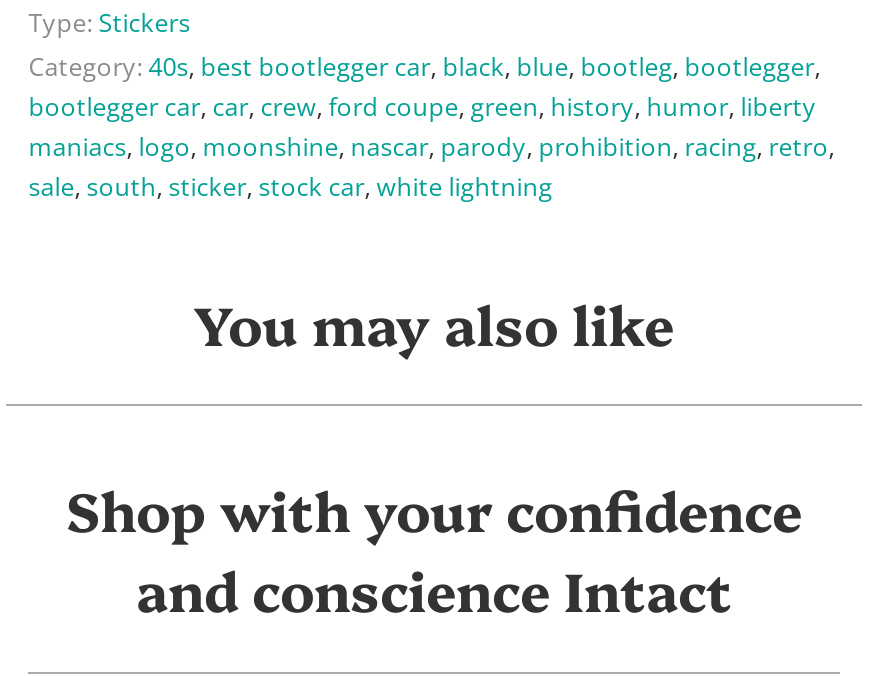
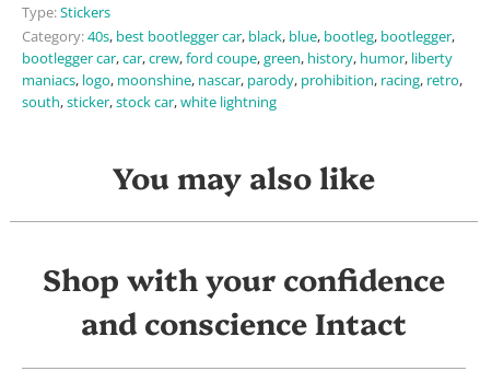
- sale, south, sticker, stock car, white lightning
+ south, sticker, stock car, white lightning
